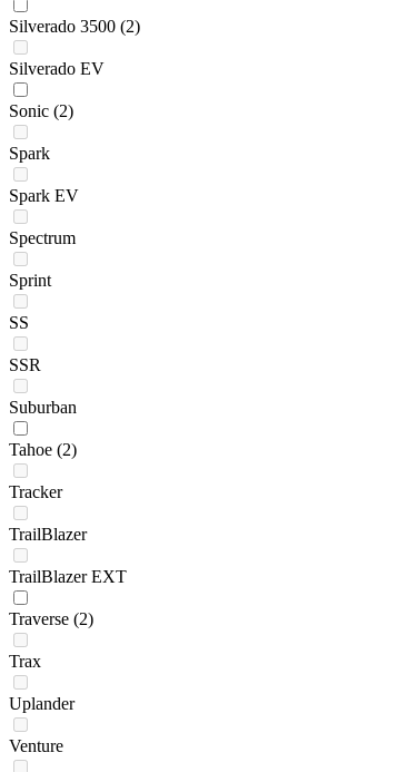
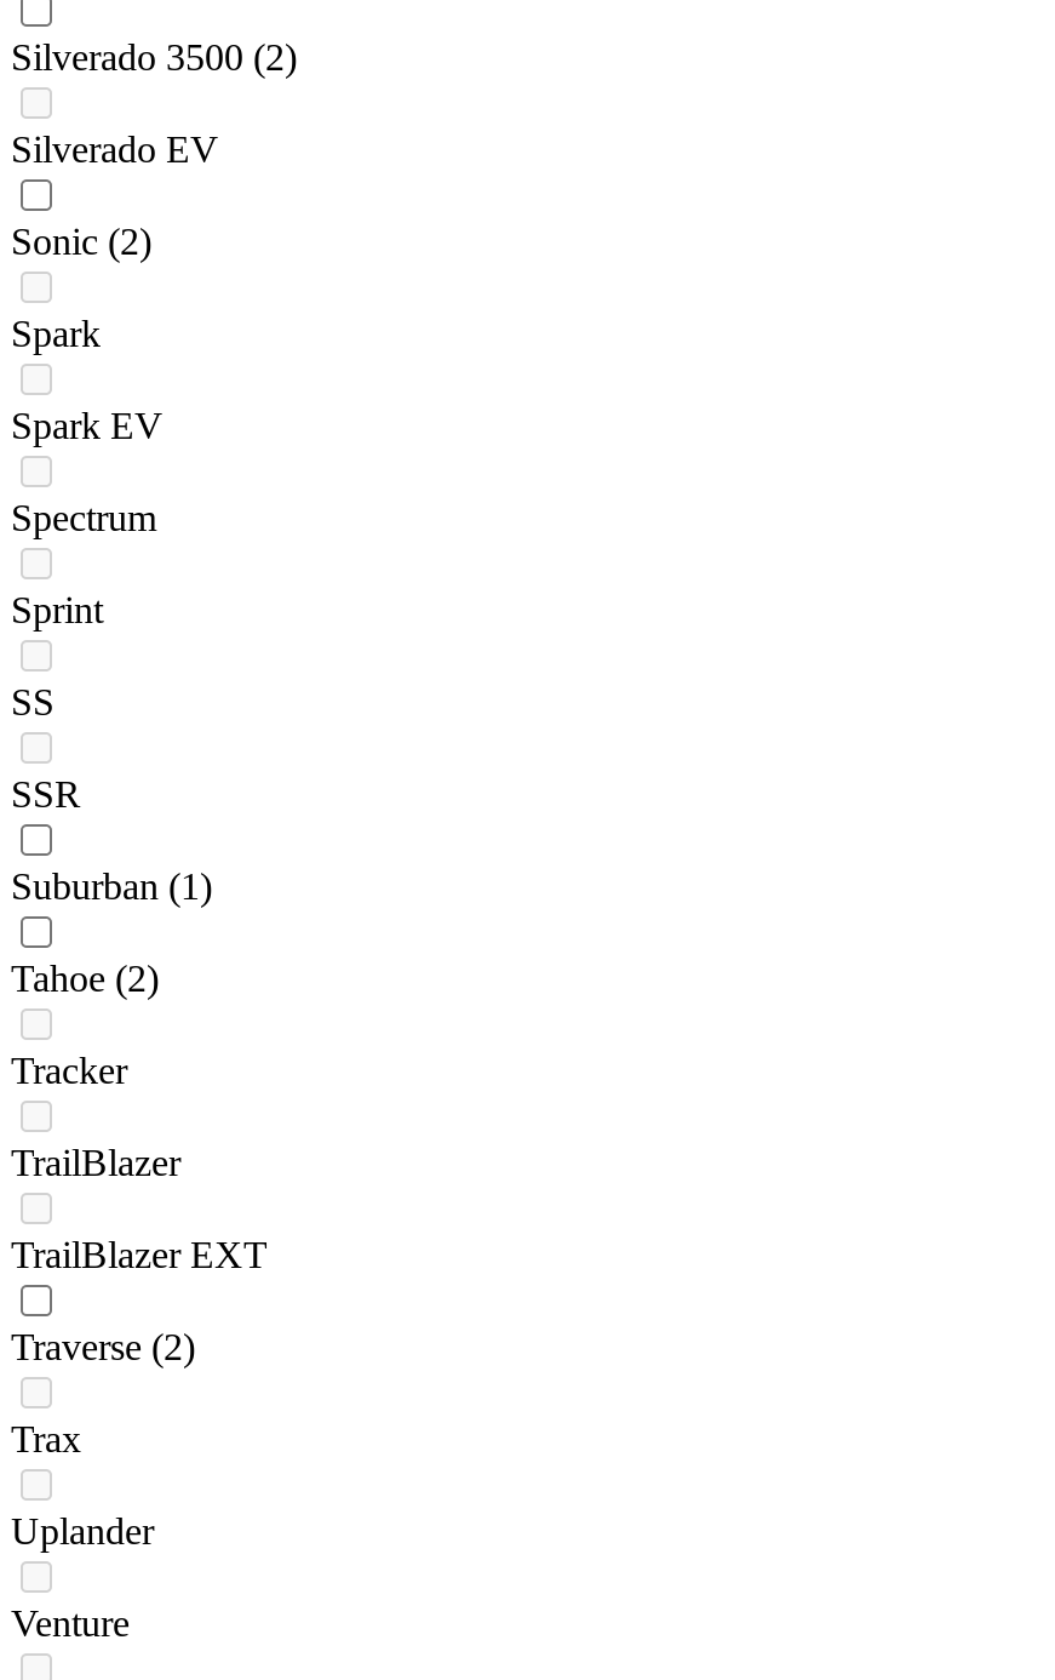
- Suburban
+ Suburban (1)
